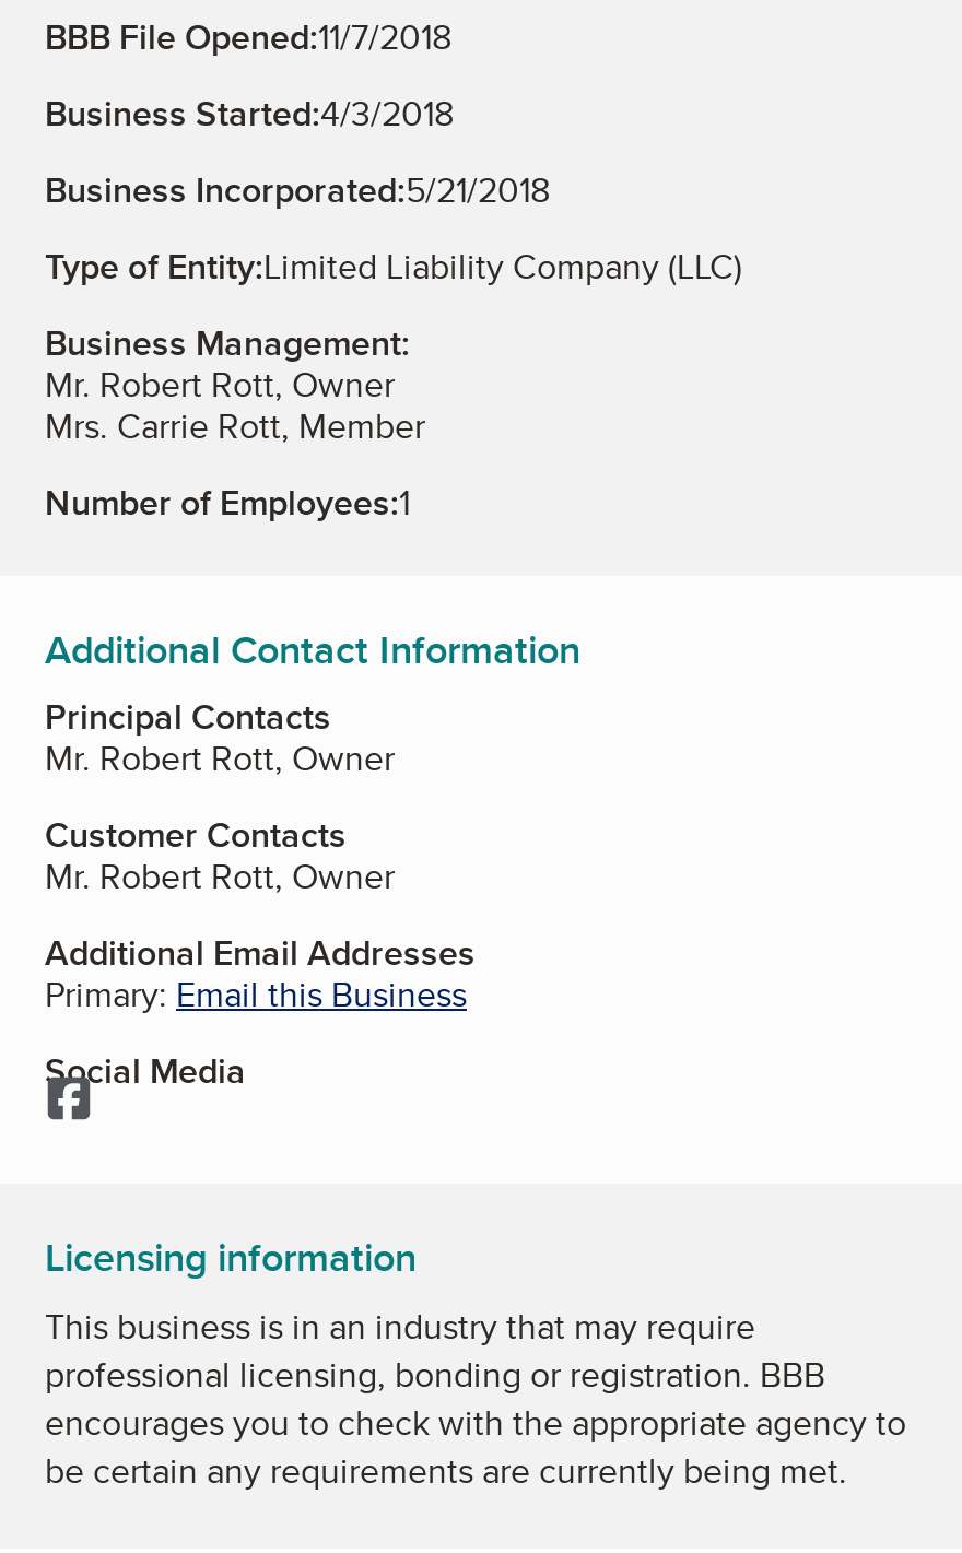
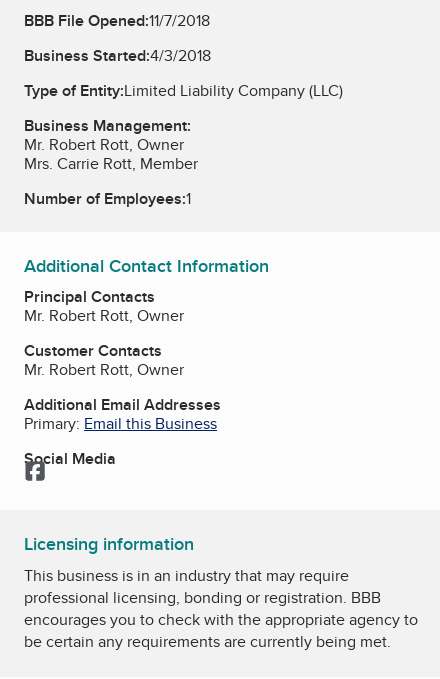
- Business Incorporated:5/21/2018
